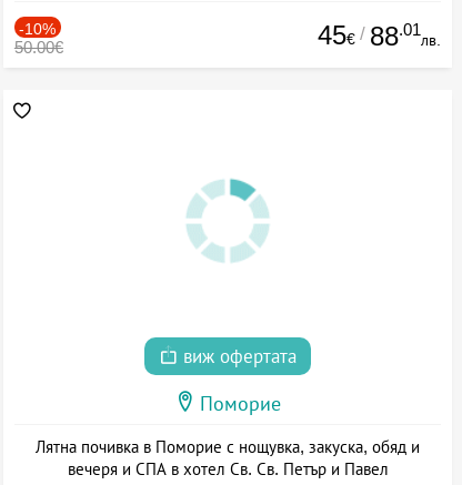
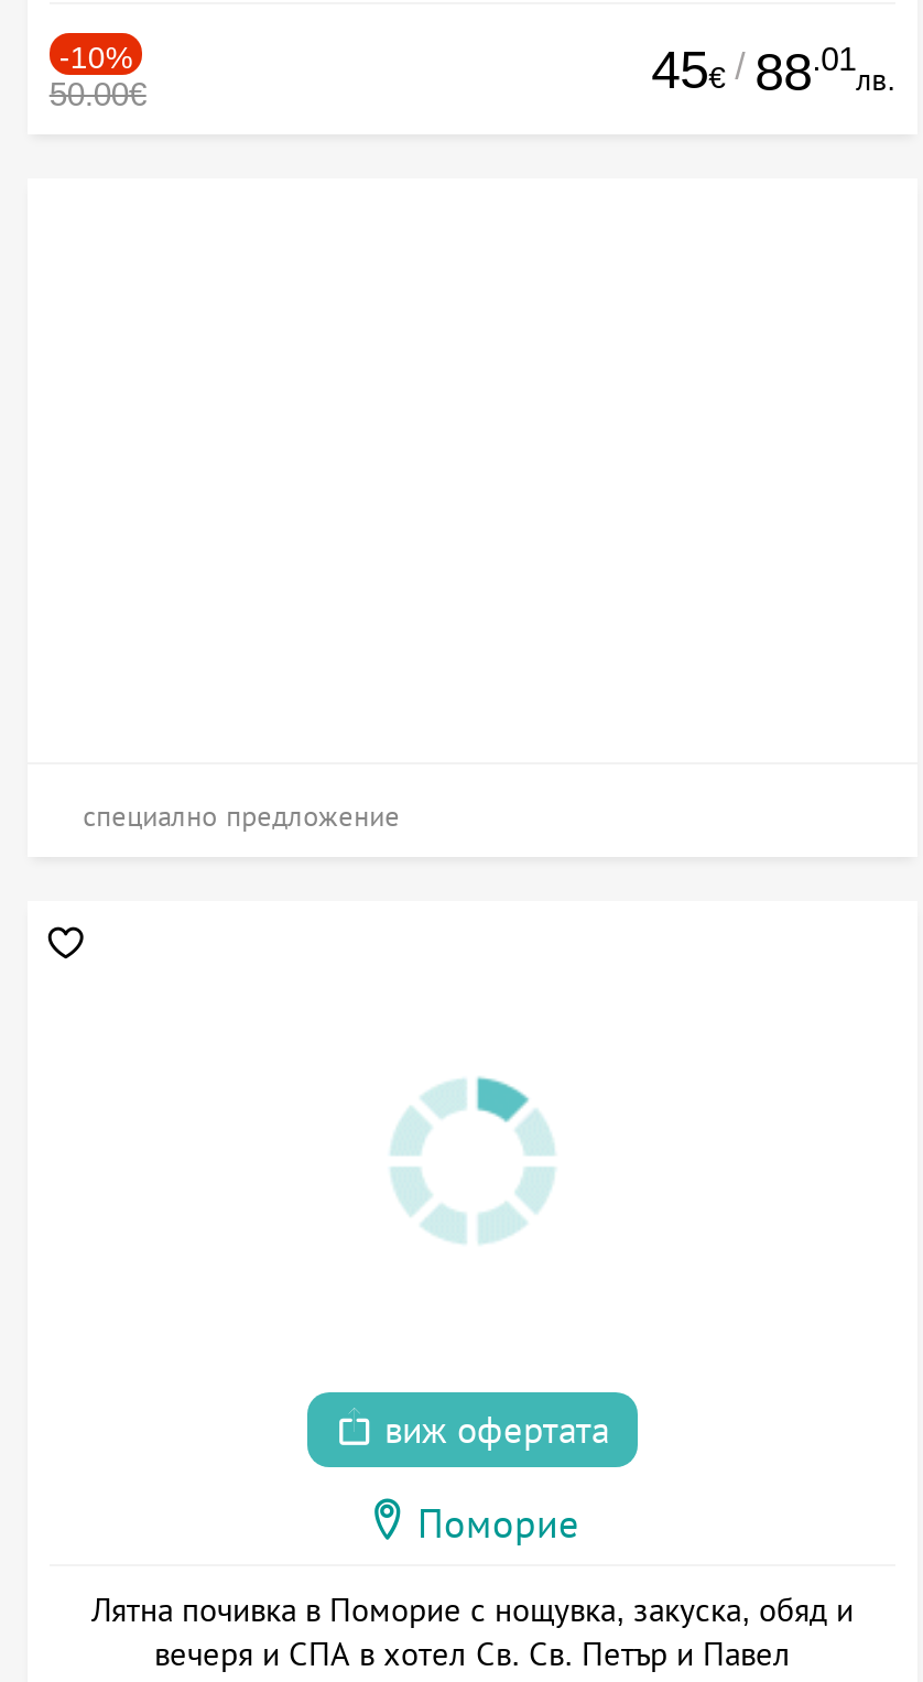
+ специално предложение
